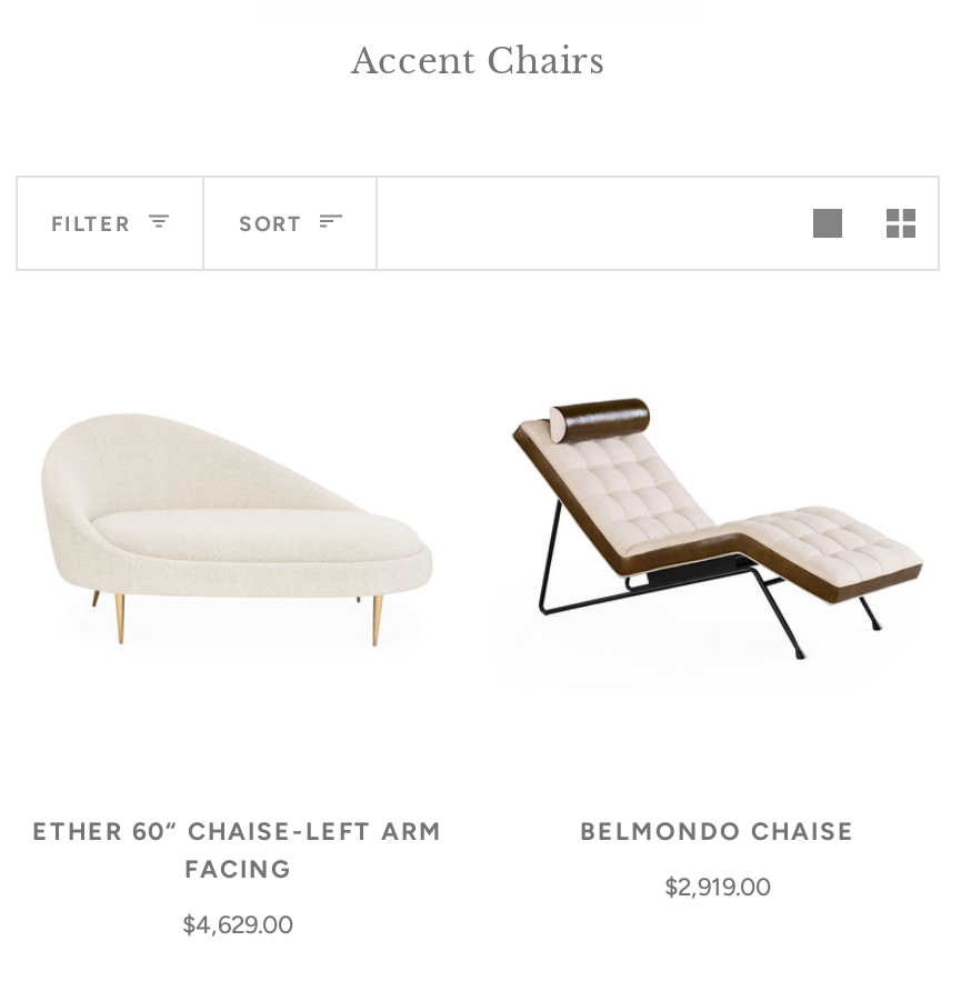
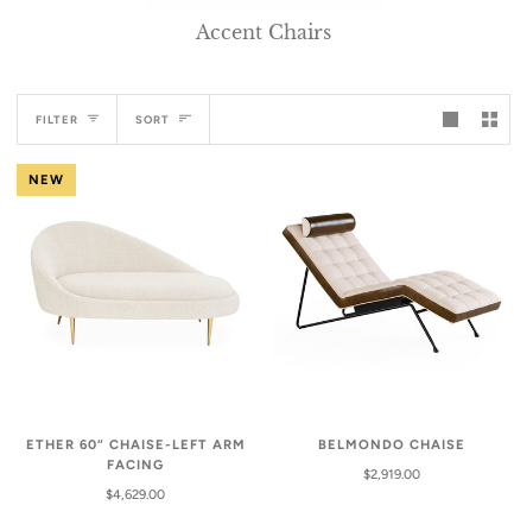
+ NEW
